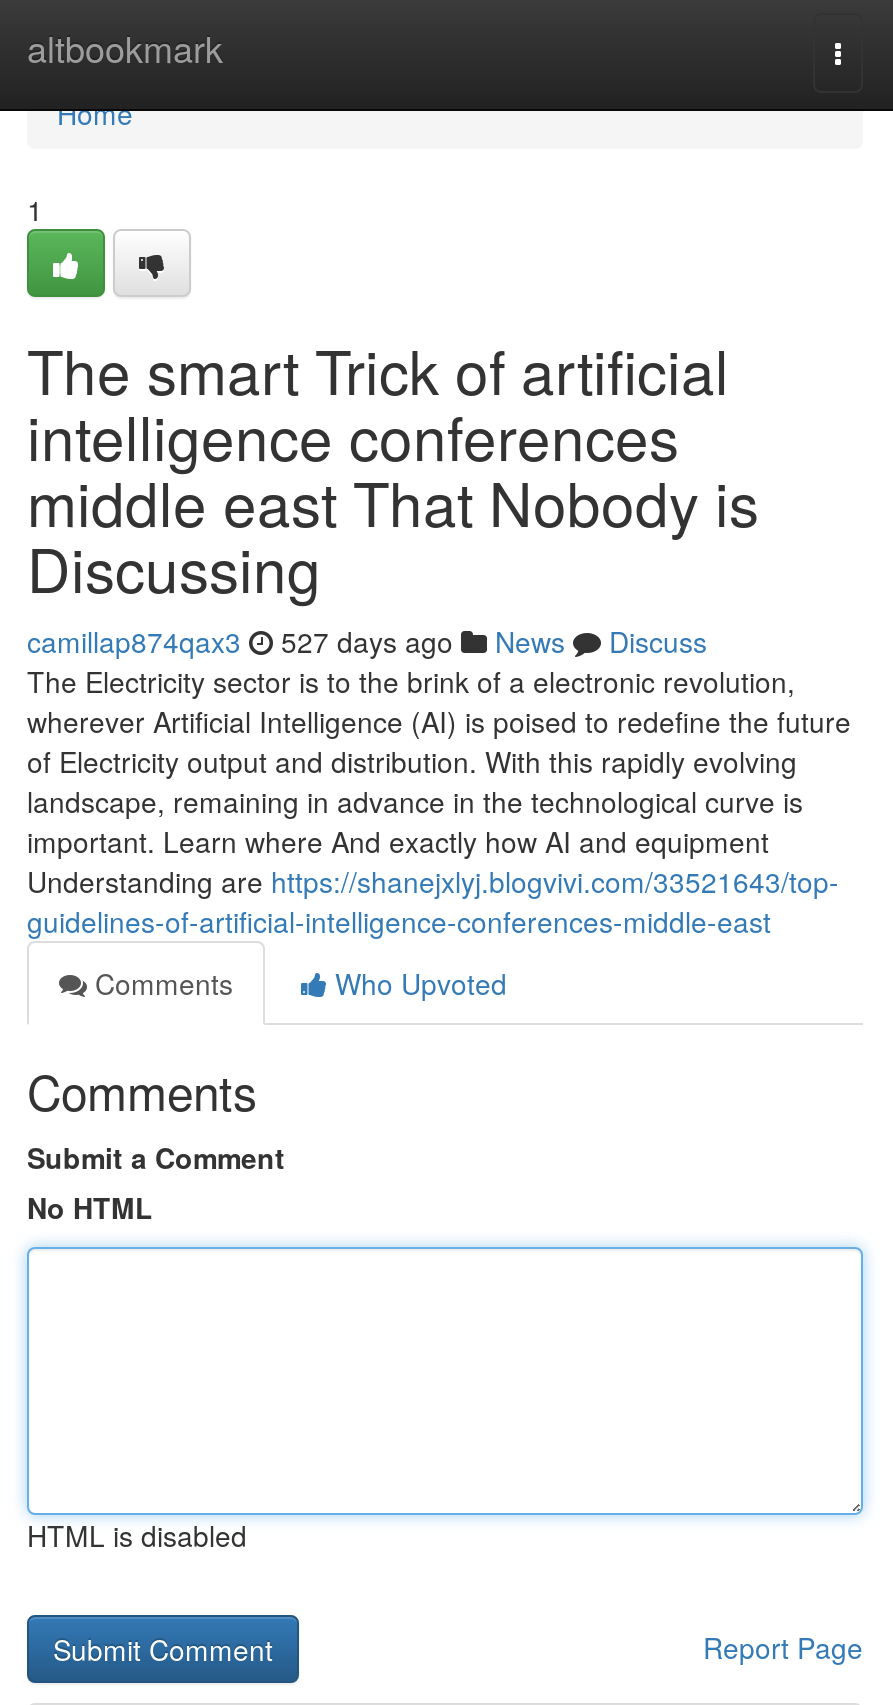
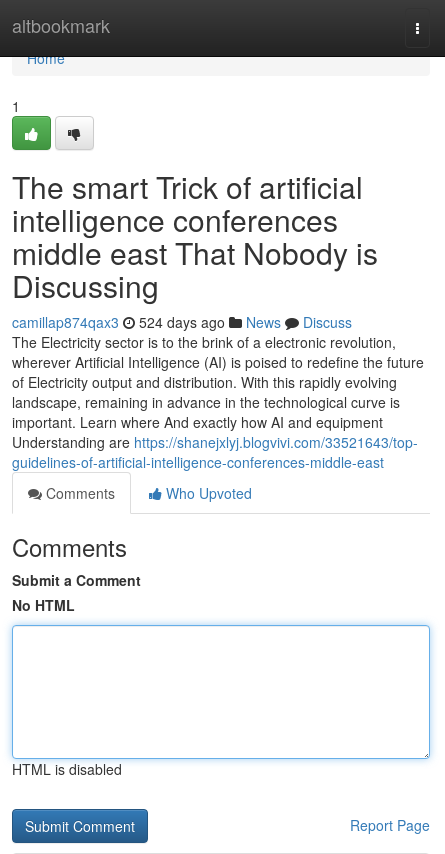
- camillap874qax3 527 days ago News Discuss
+ camillap874qax3 524 days ago News Discuss
